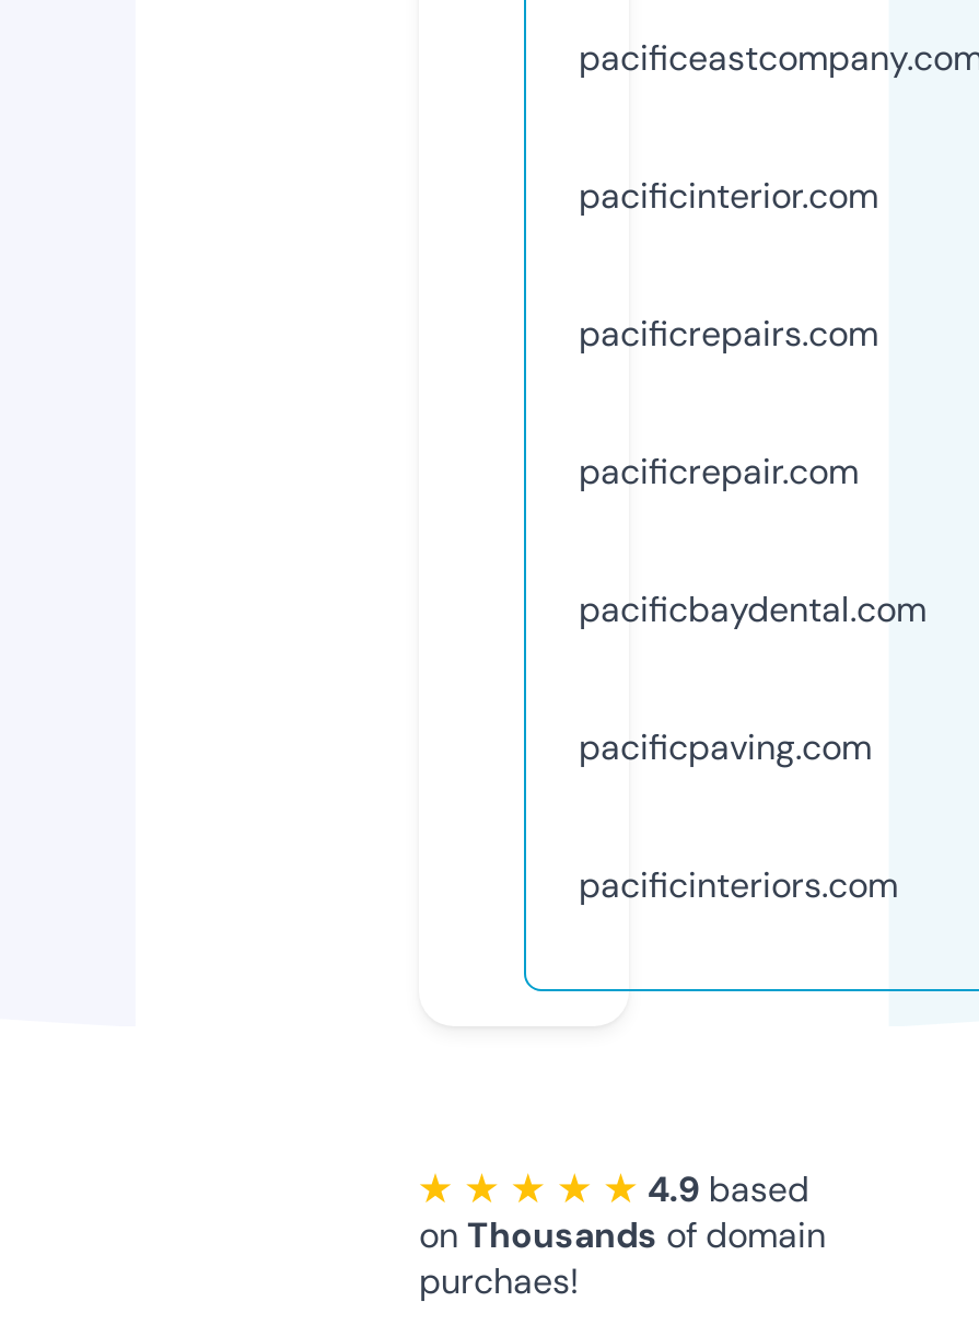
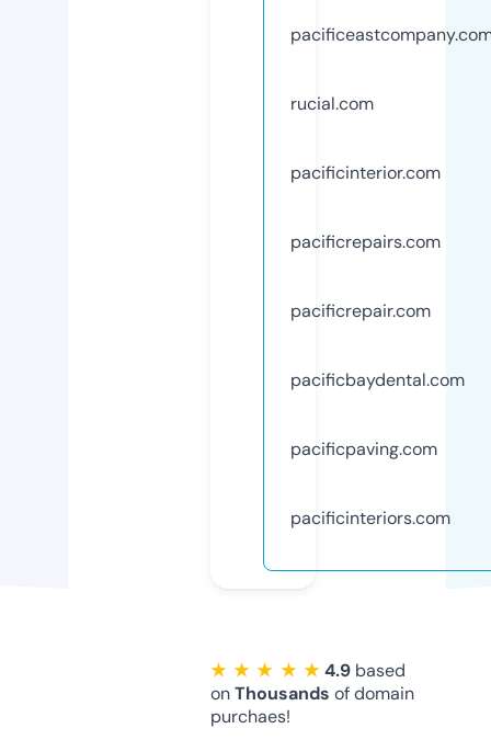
+ rucial.com
